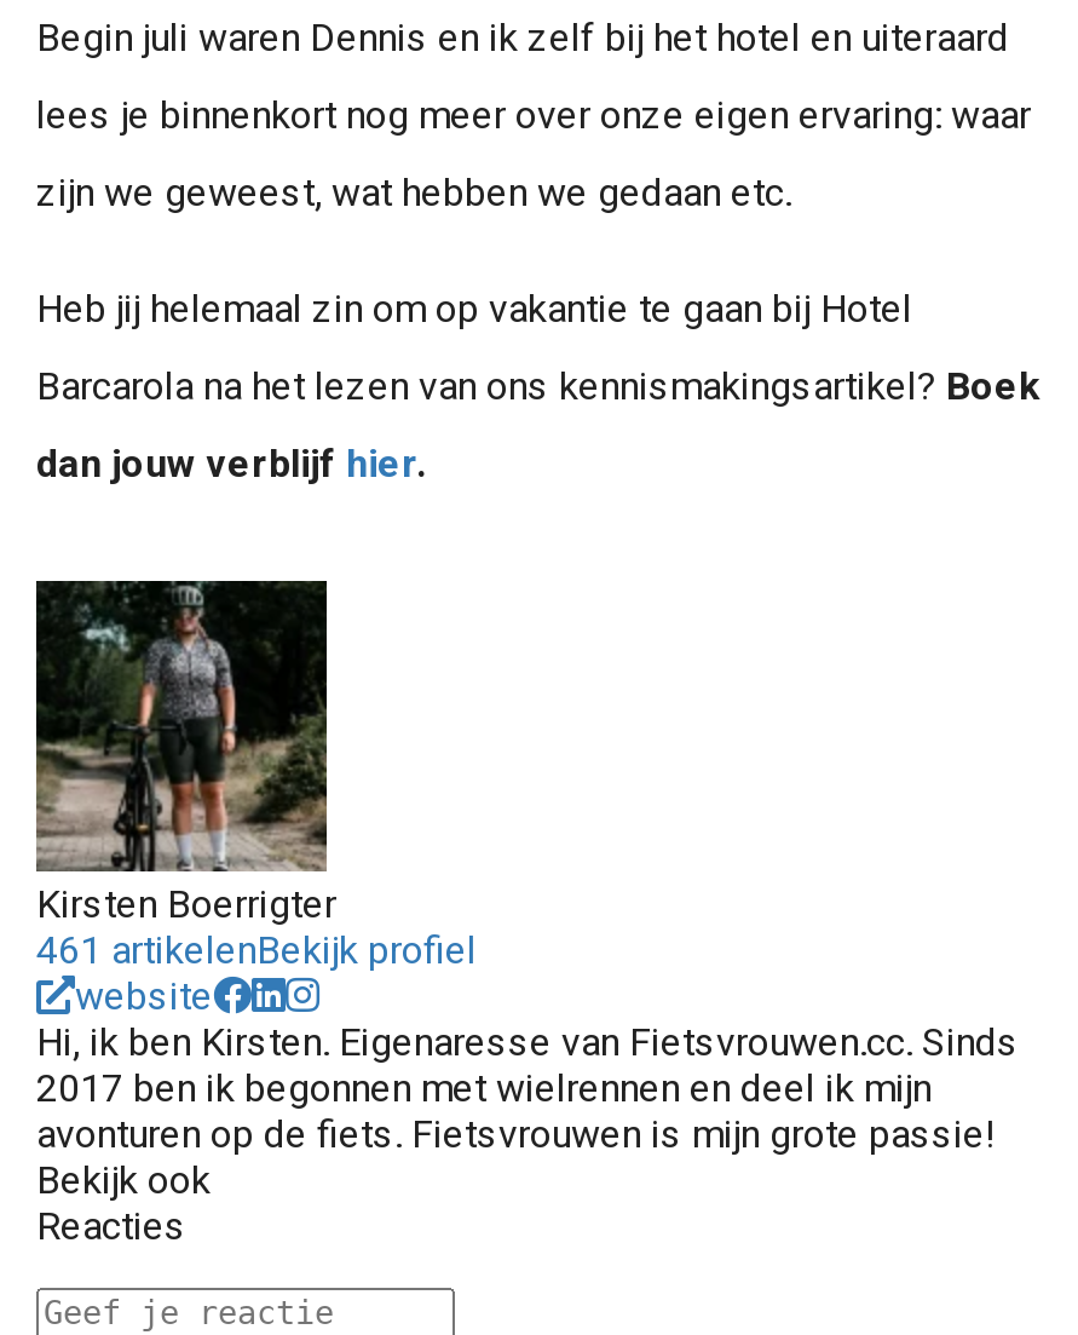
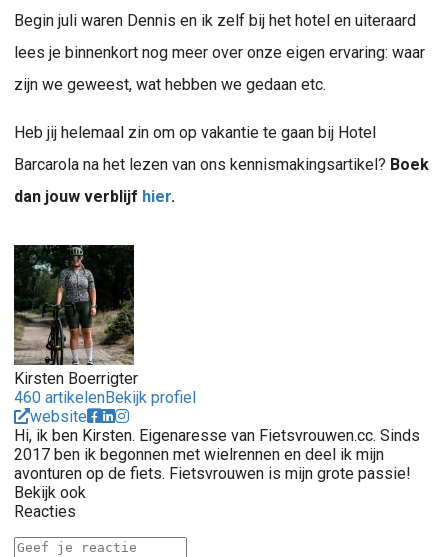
- 461 artikelenBekijk profiel
+ 460 artikelenBekijk profiel
